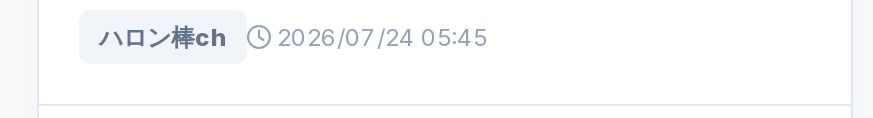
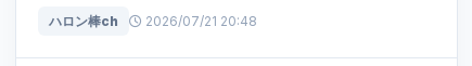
- ハロン棒ch 2026/07/24 05:45
+ ハロン棒ch 2026/07/21 20:48
